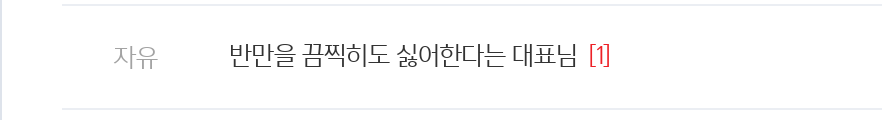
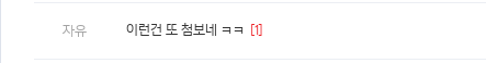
- 반만을 끔찍히도 싫어한다는 대표님 [1]
+ 이런건 또 첨보네 ㅋㅋ [1]
